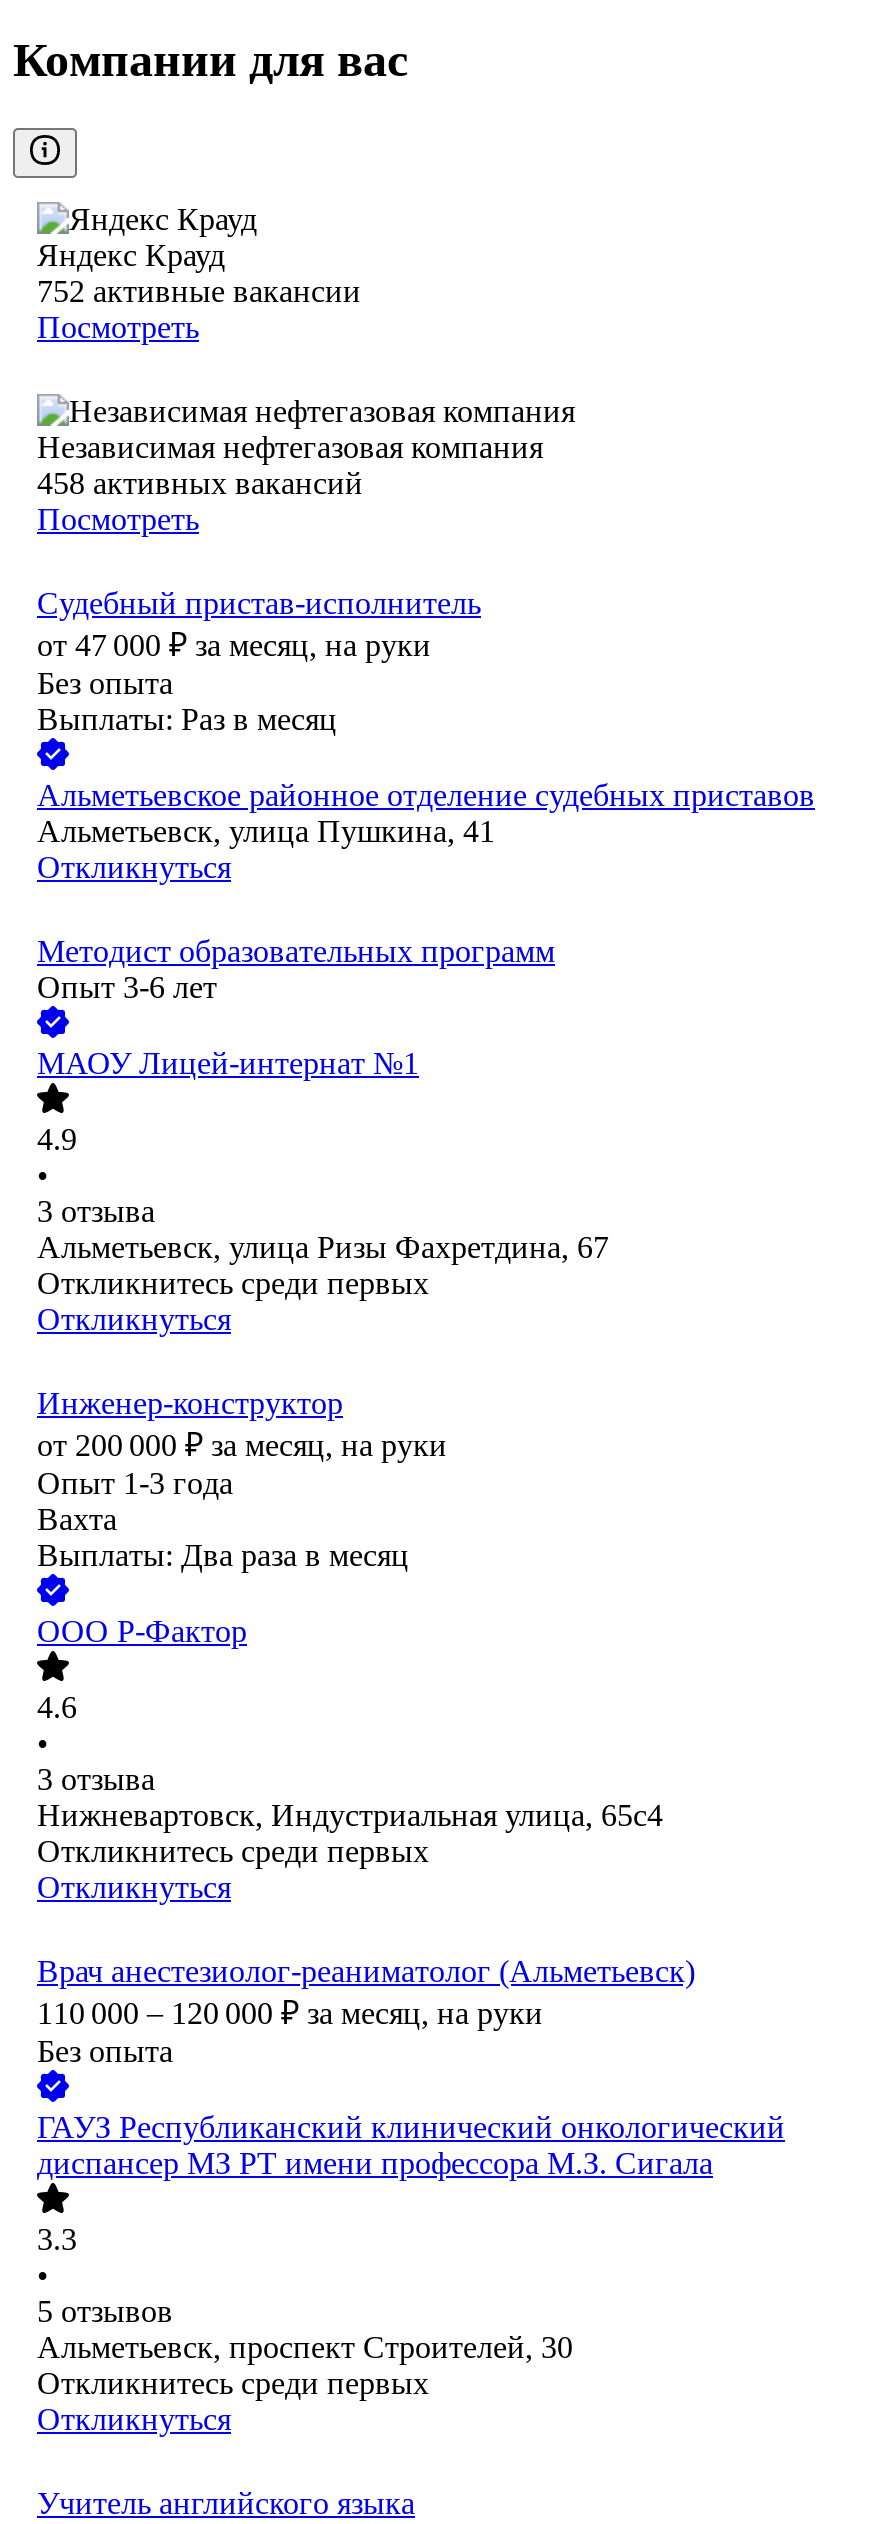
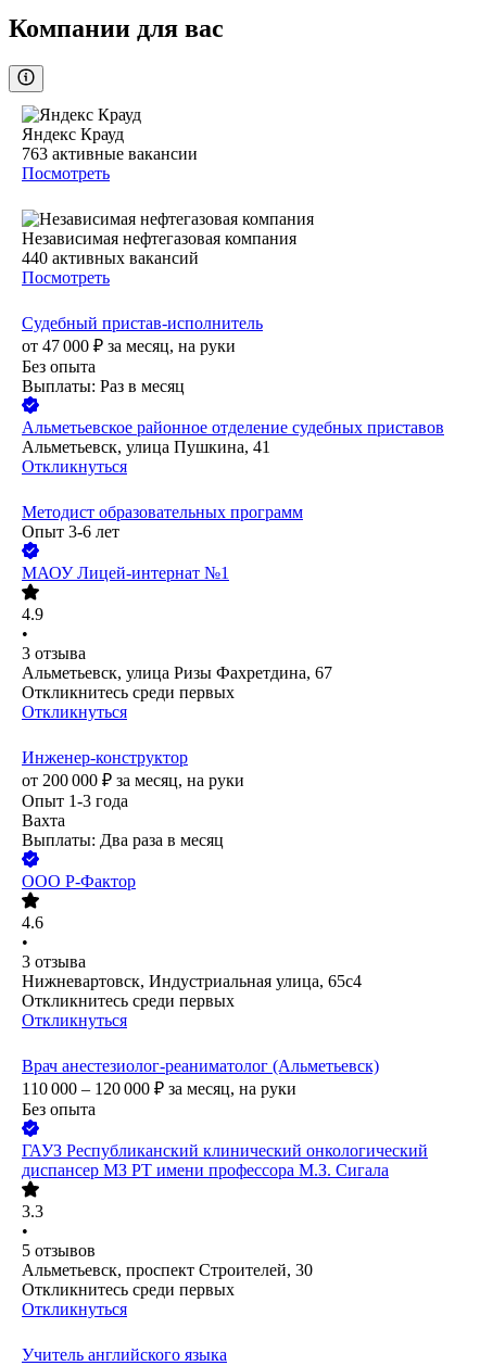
- 752 активные вакансии
+ 763 активные вакансии

- 458 активных вакансий
+ 440 активных вакансий
